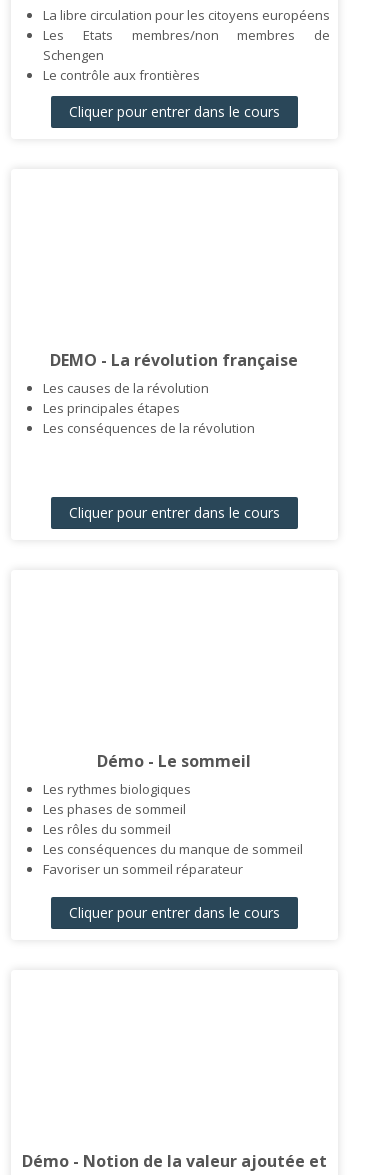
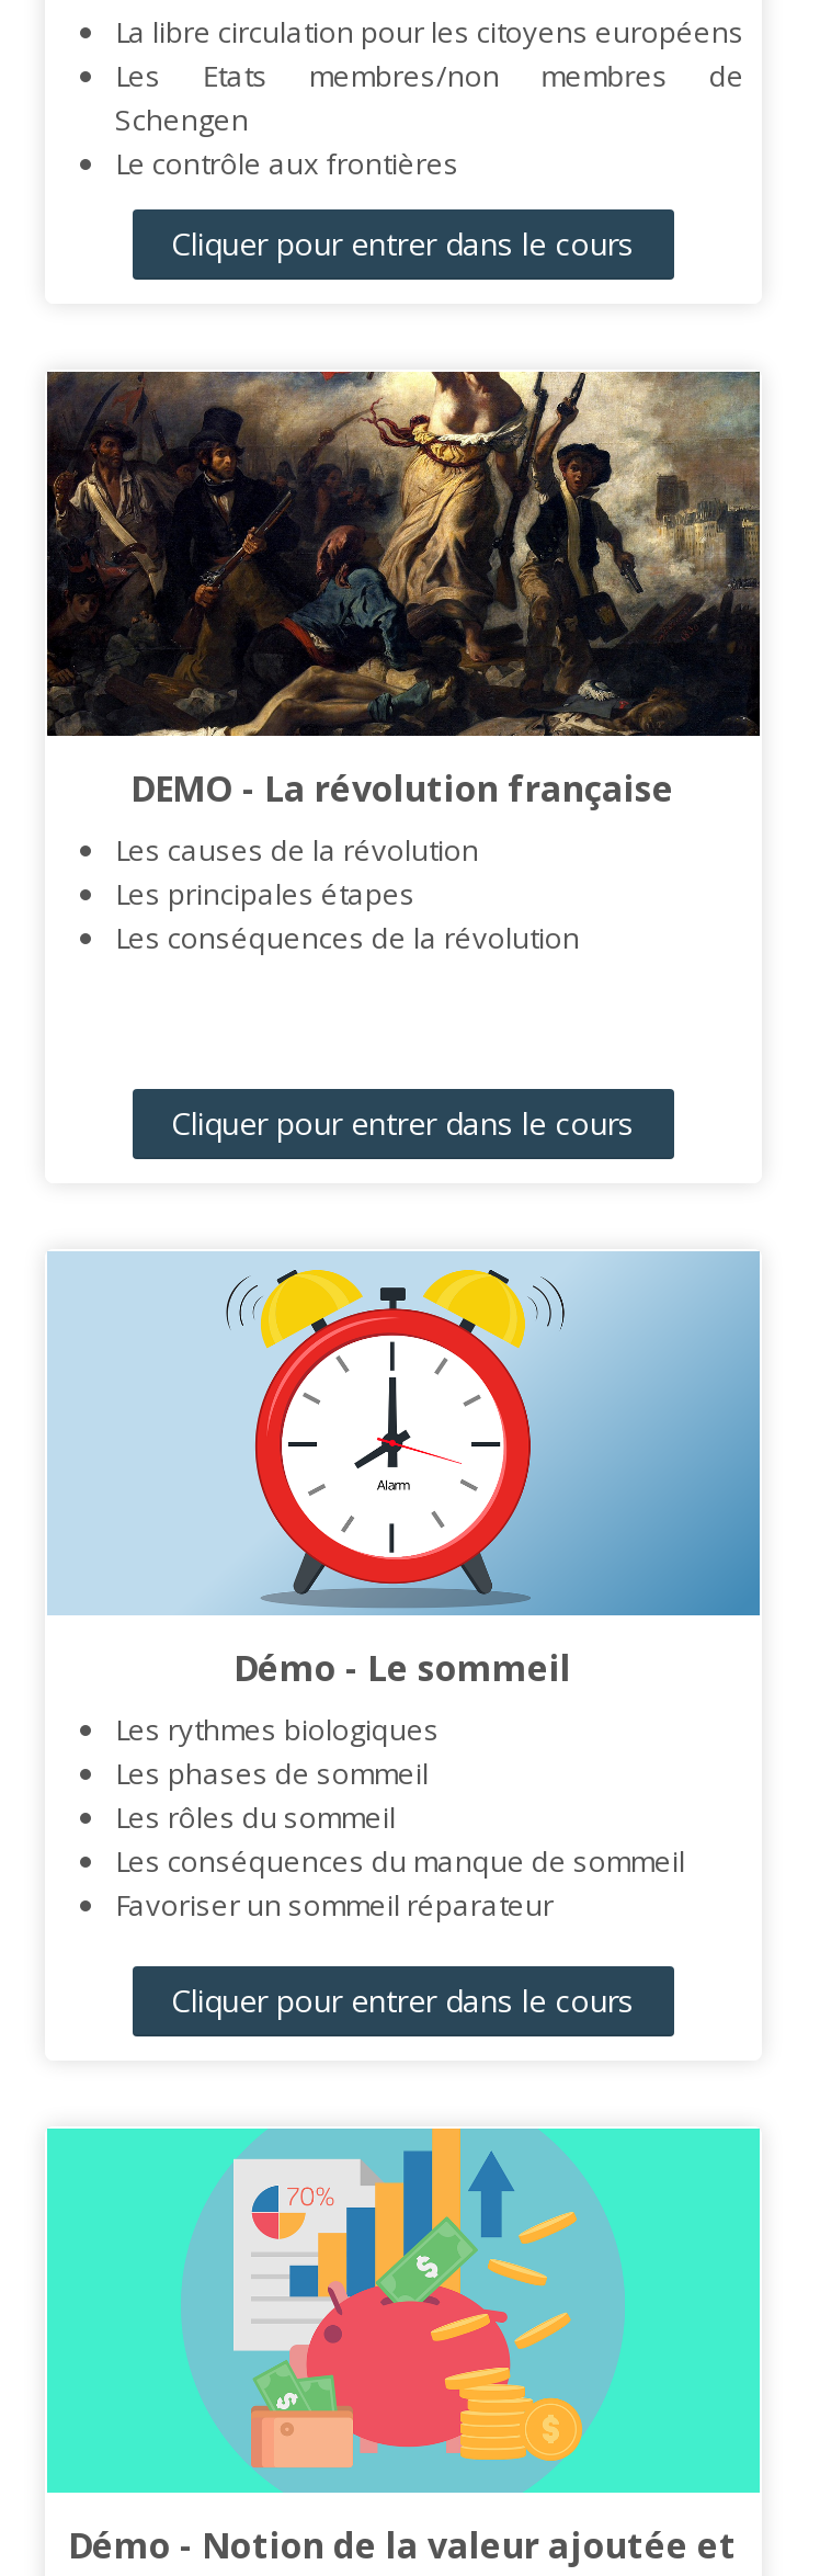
+ [image]

+ [image]

+ [image]
